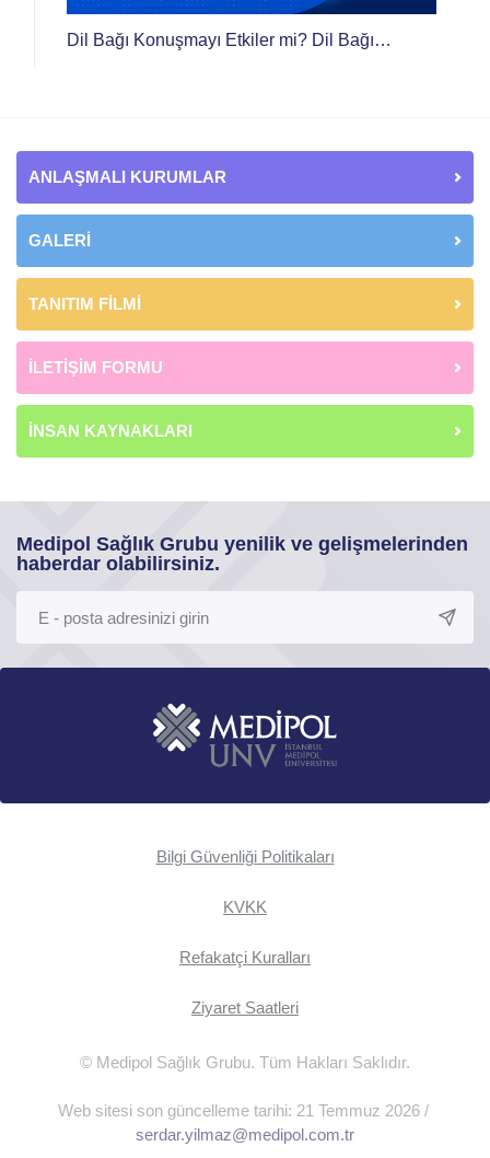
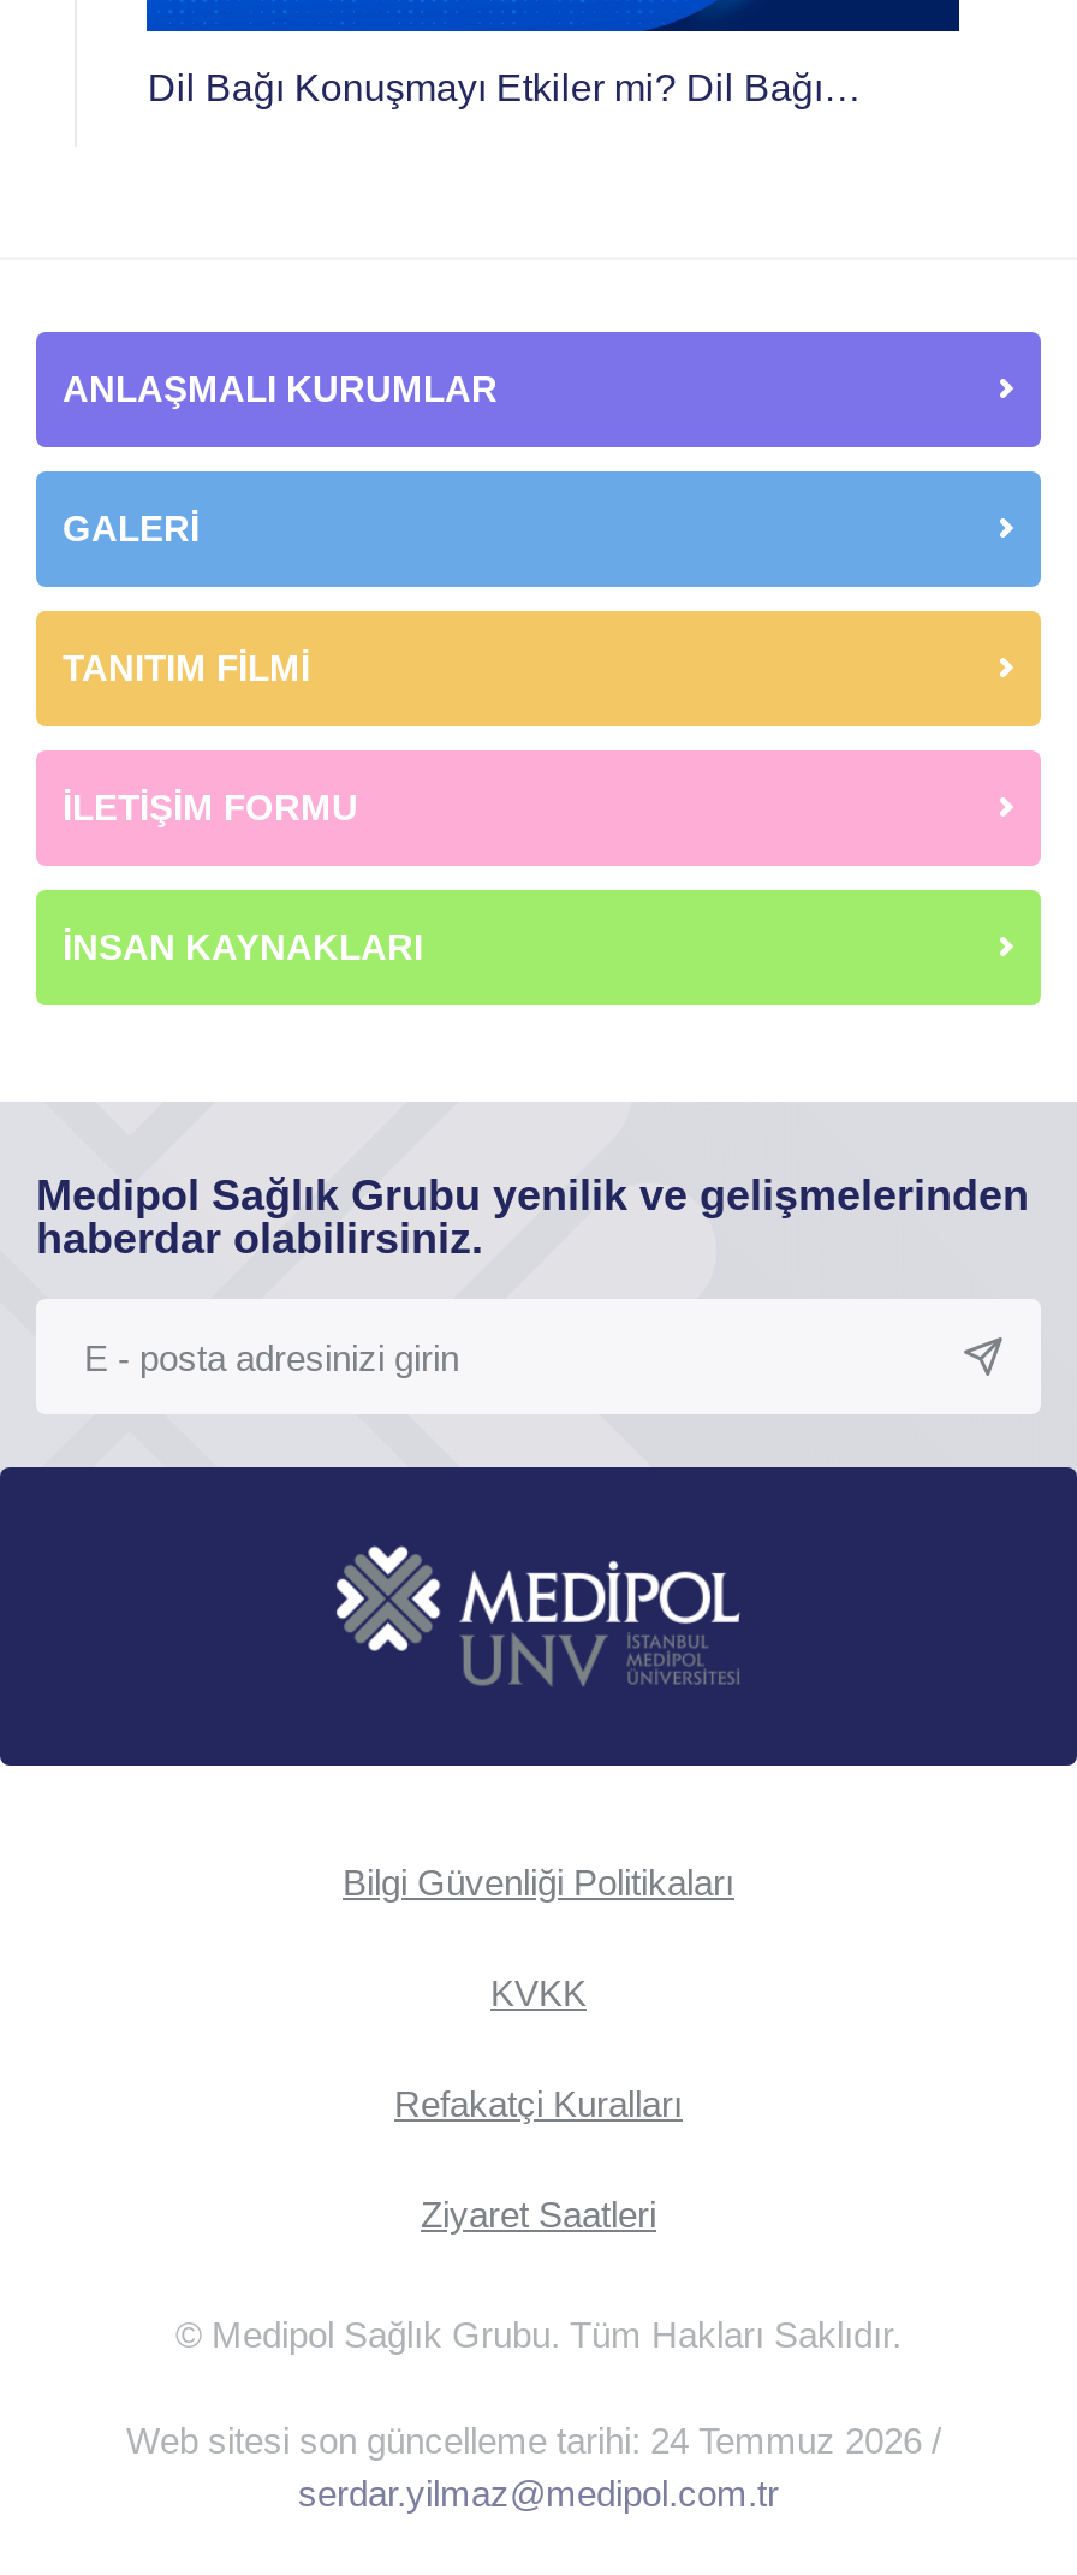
- Web sitesi son güncelleme tarihi: 21 Temmuz 2026 /
+ Web sitesi son güncelleme tarihi: 24 Temmuz 2026 /
